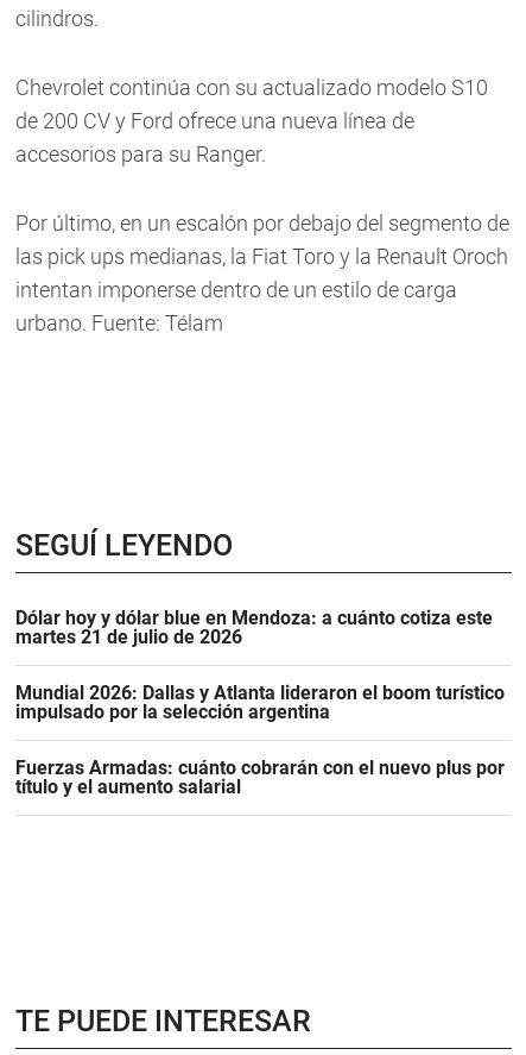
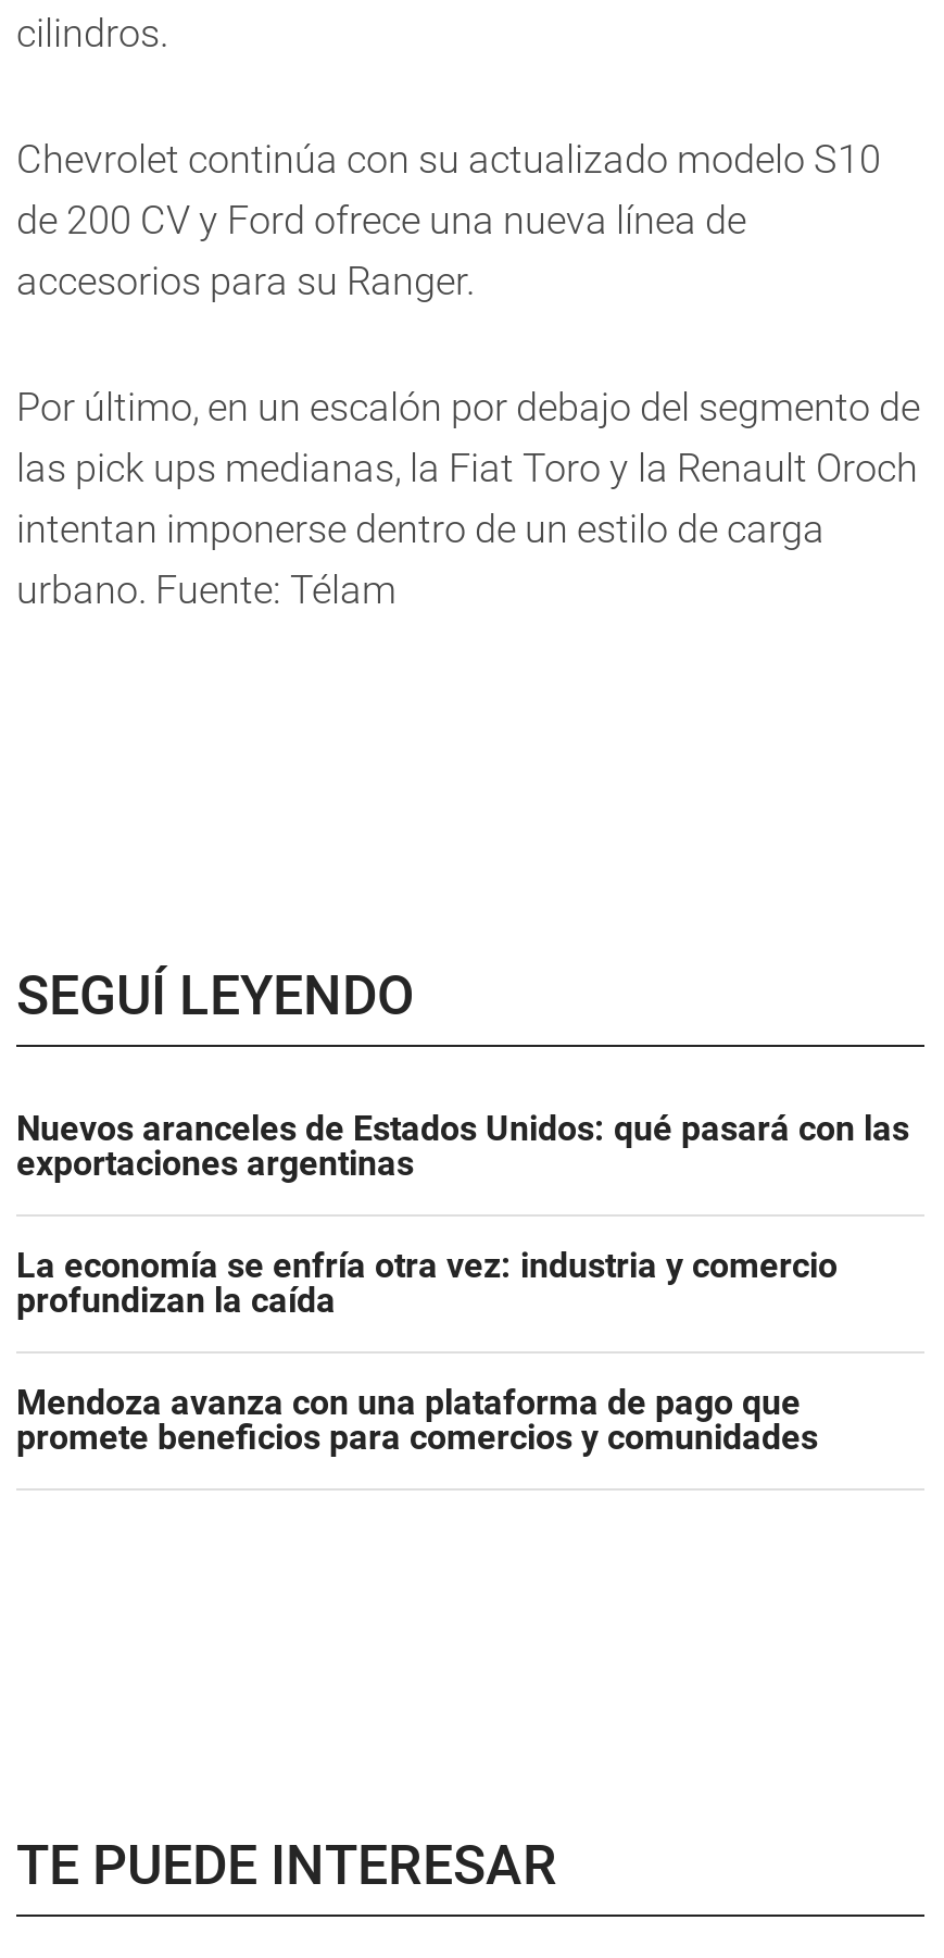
- Dólar hoy y dólar blue en Mendoza: a cuánto cotiza este
- martes 21 de julio de 2026
+ Nuevos aranceles de Estados Unidos: qué pasará con las
+ exportaciones argentinas

- Mundial 2026: Dallas y Atlanta lideraron el boom turístico
- impulsado por la selección argentina
+ La economía se enfría otra vez: industria y comercio
+ profundizan la caída

- Fuerzas Armadas: cuánto cobrarán con el nuevo plus por
- título y el aumento salarial
+ Mendoza avanza con una plataforma de pago que
+ promete beneficios para comercios y comunidades
